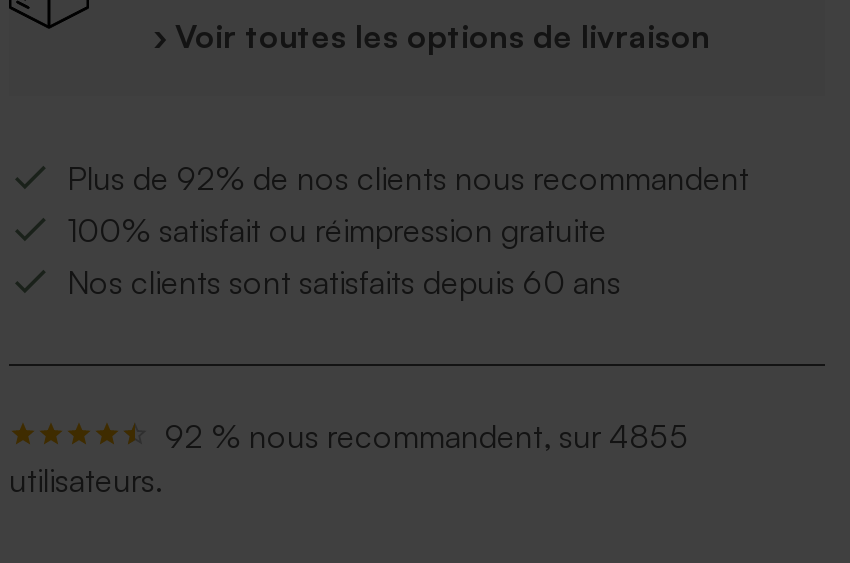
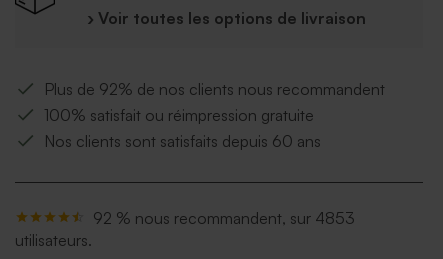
- 92 % nous recommandent, sur 4855
+ 92 % nous recommandent, sur 4853
